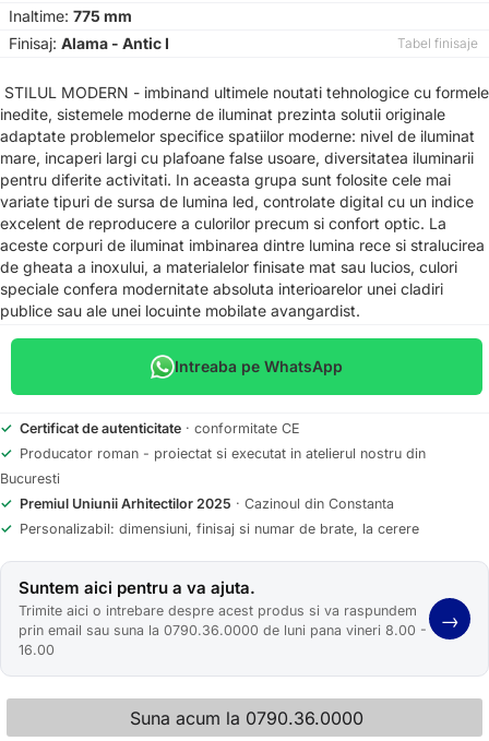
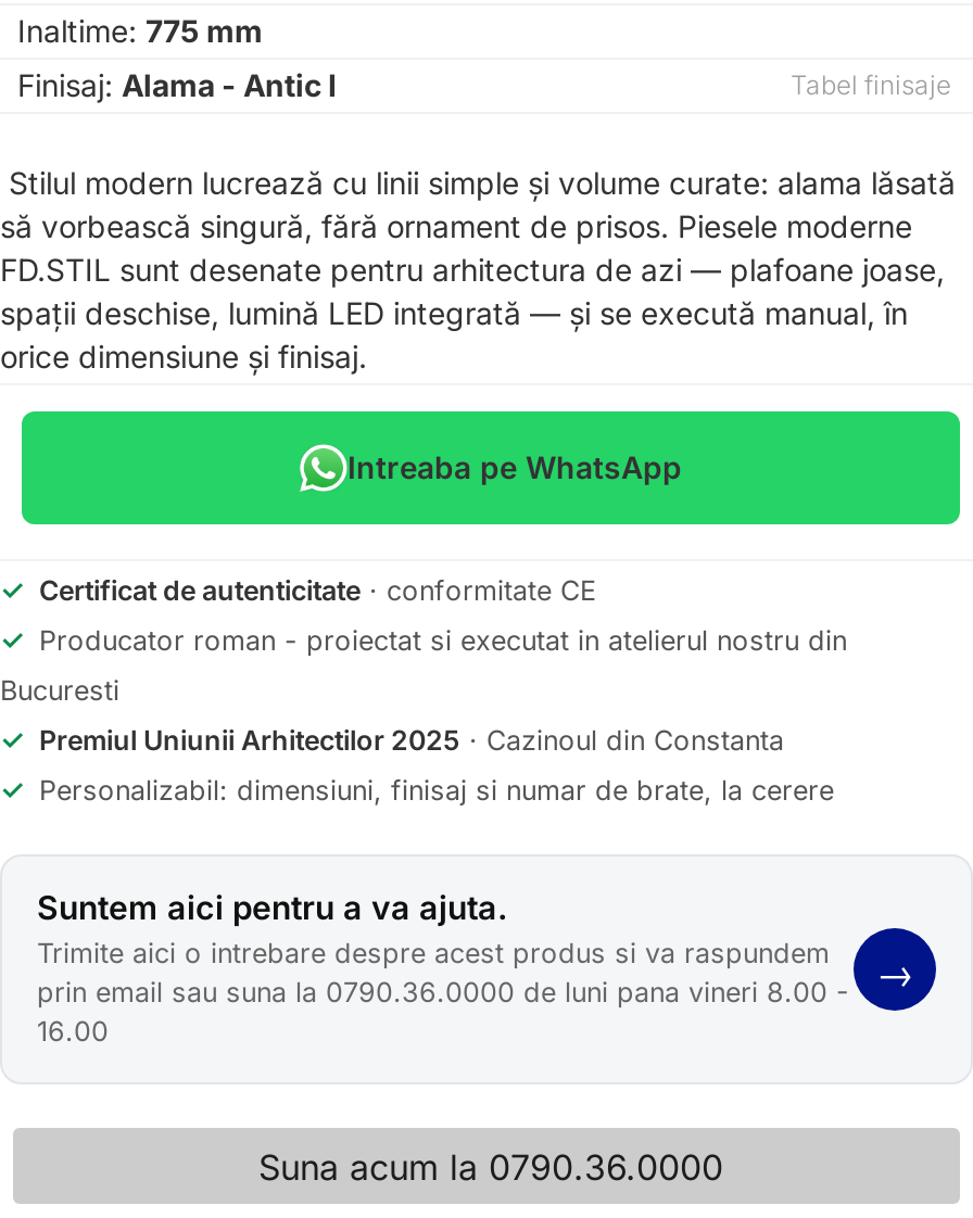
- STILUL MODERN - imbinand ultimele noutati tehnologice cu formele
- inedite, sistemele moderne de iluminat prezinta solutii originale
- adaptate problemelor specifice spatiilor moderne: nivel de iluminat
- mare, incaperi largi cu plafoane false usoare, diversitatea iluminarii
- pentru diferite activitati. In aceasta grupa sunt folosite cele mai
- variate tipuri de sursa de lumina led, controlate digital cu un indice
- excelent de reproducere a culorilor precum si confort optic. La
- aceste corpuri de iluminat imbinarea dintre lumina rece si stralucirea
- de gheata a inoxului, a materialelor finisate mat sau lucios, culori
- speciale confera modernitate absoluta interioarelor unei cladiri
- publice sau ale unei locuinte mobilate avangardist.
+ Stilul modern lucrează cu linii simple și volume curate: alama lăsată
+ să vorbească singură, fără ornament de prisos. Piesele moderne
+ FD.STIL sunt desenate pentru arhitectura de azi — plafoane joase,
+ spații deschise, lumină LED integrată — și se execută manual, în
+ orice dimensiune și finisaj.
